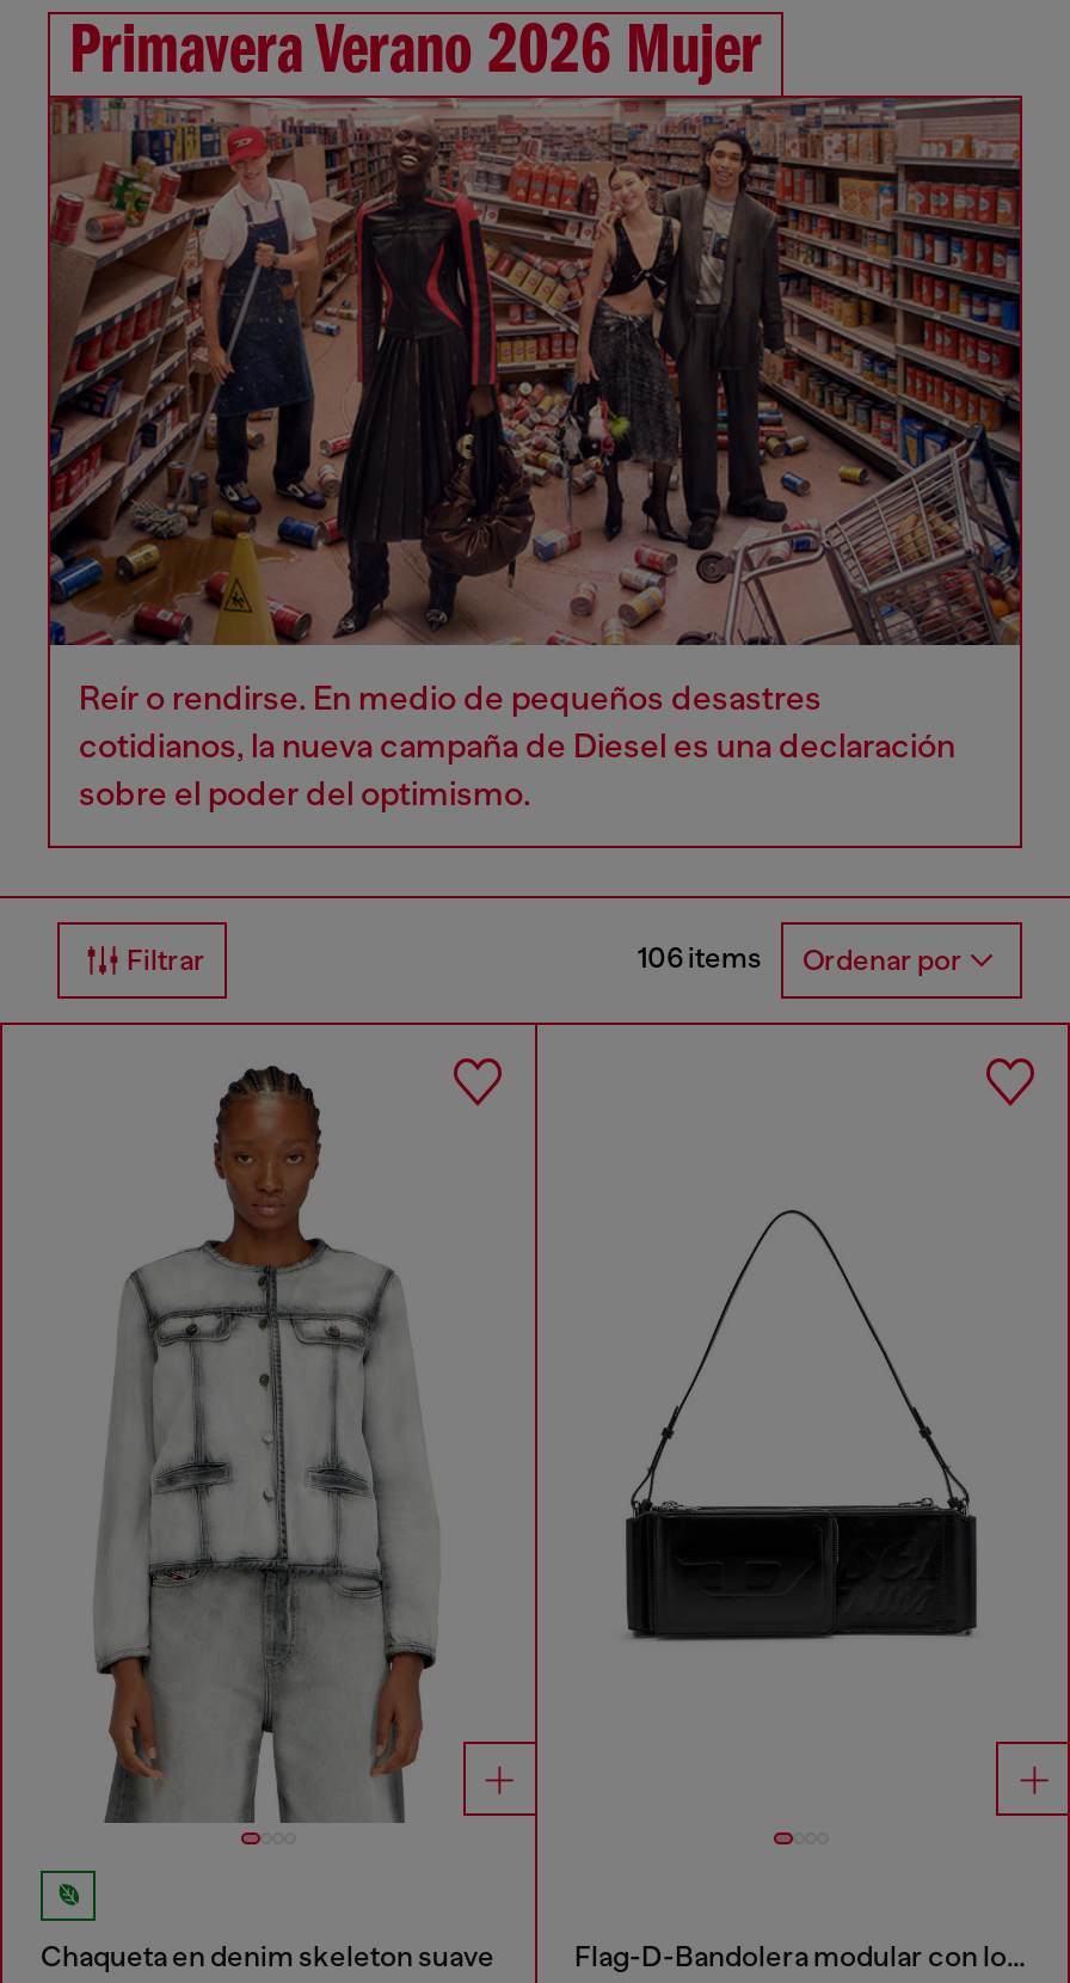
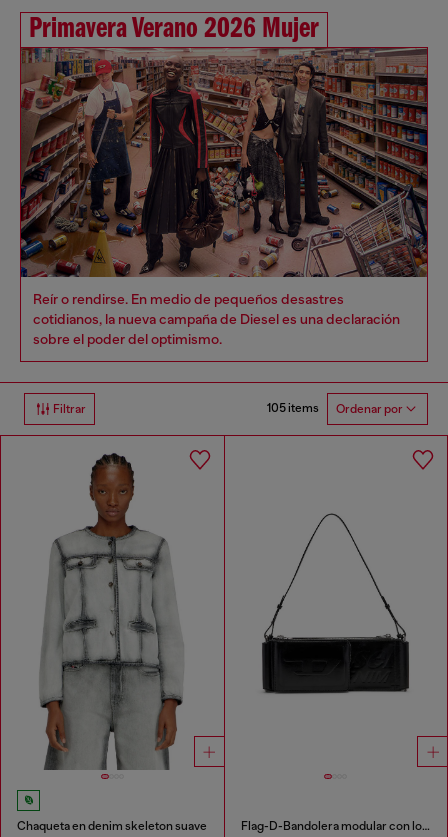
- 106 items Ordenar por
+ 105 items Ordenar por
